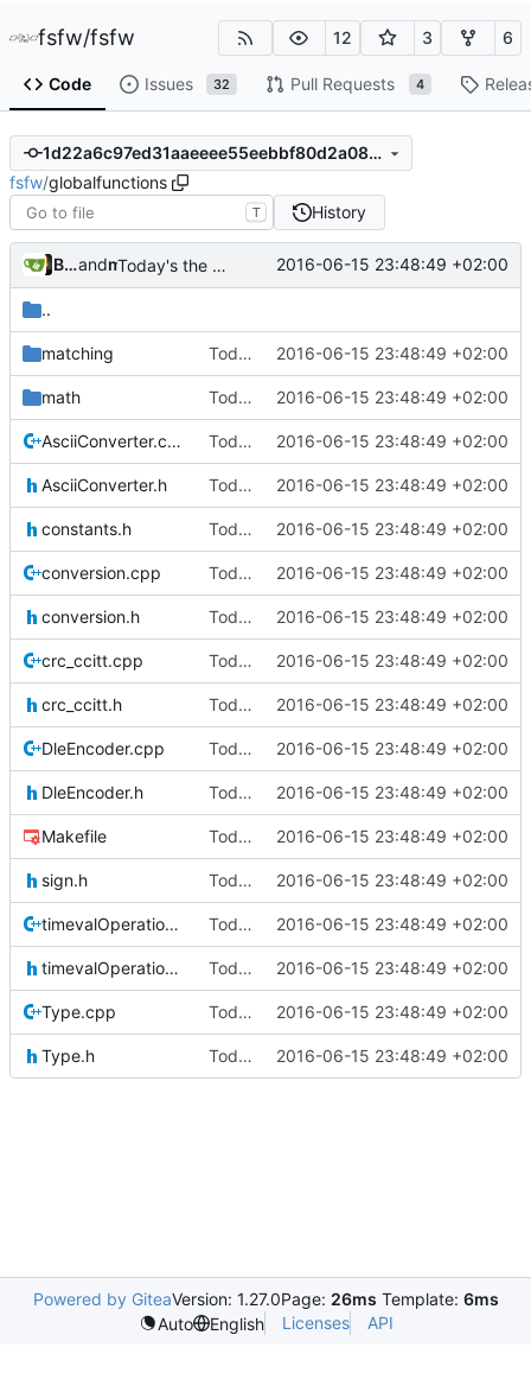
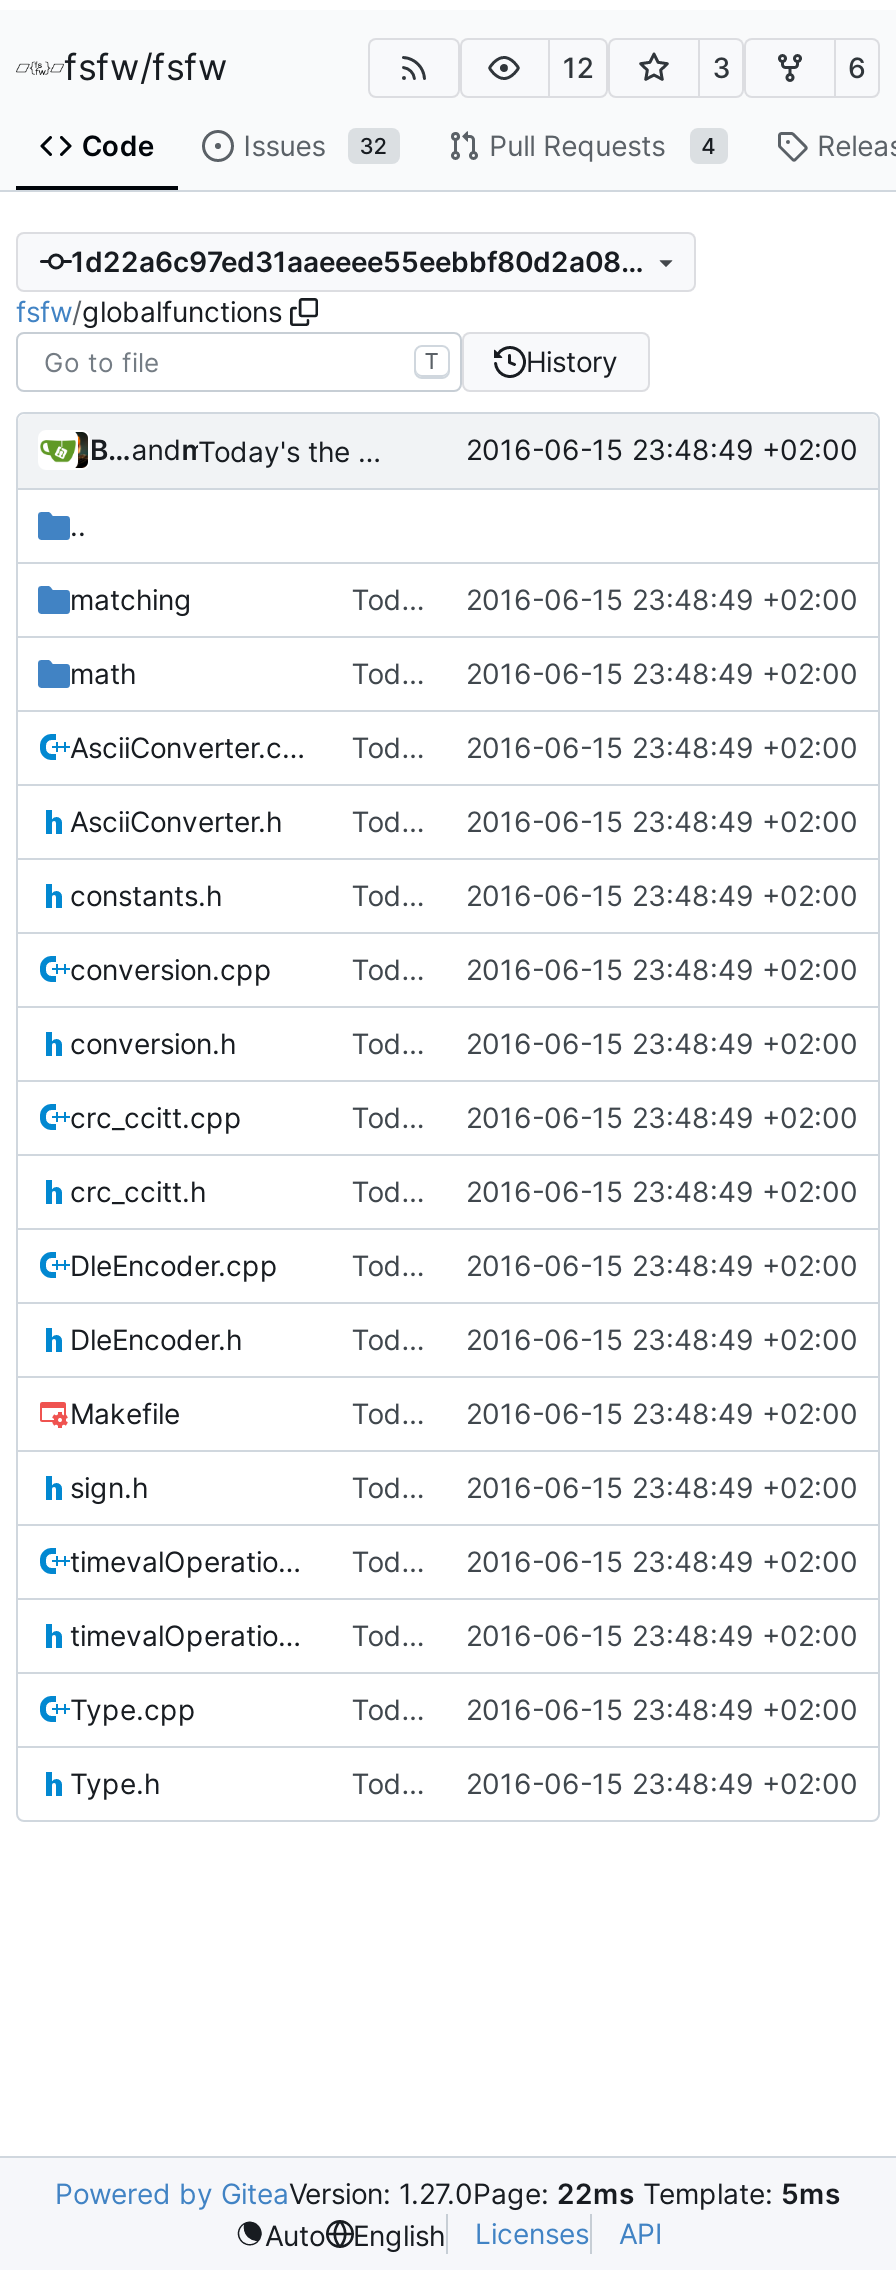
- Powered by GiteaVersion: 1.27.0Page: 26ms Template: 6ms
+ Powered by GiteaVersion: 1.27.0Page: 22ms Template: 5ms
